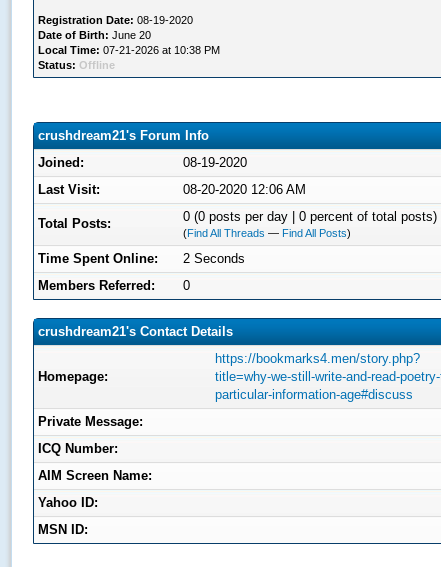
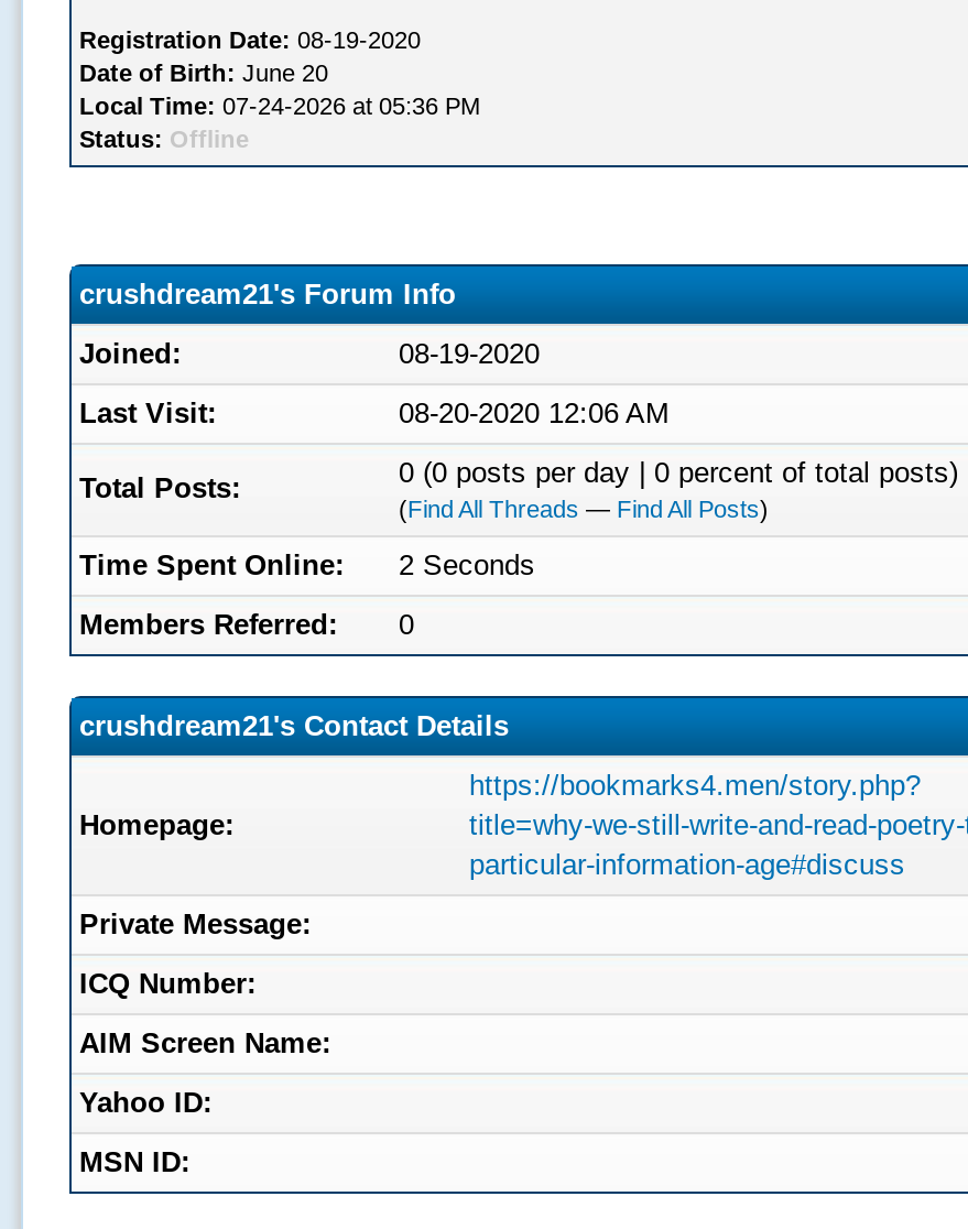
- Local Time: 07-21-2026 at 10:38 PM
+ Local Time: 07-24-2026 at 05:36 PM
